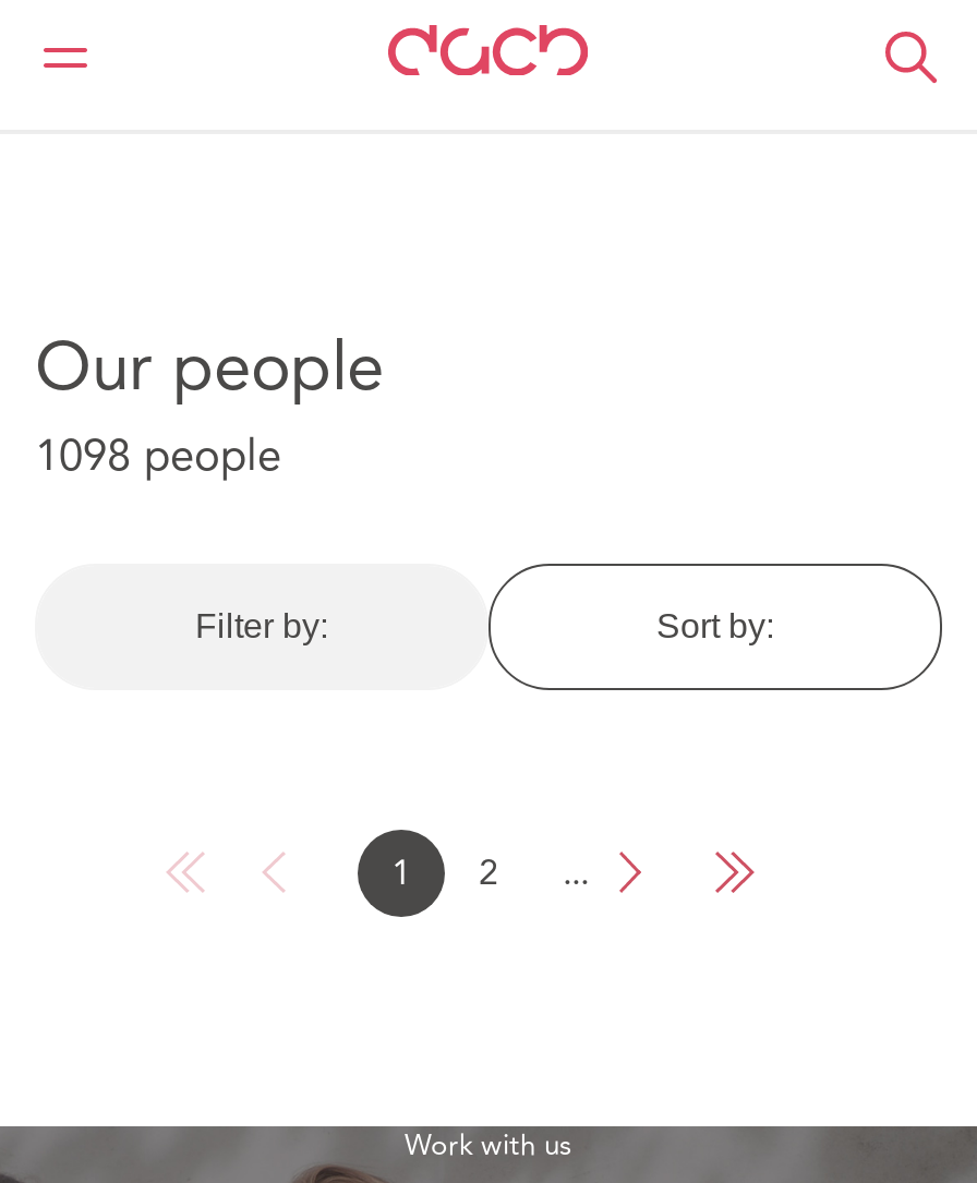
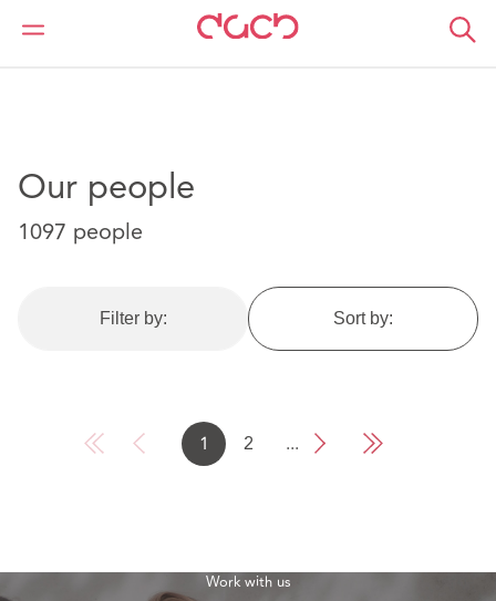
- 1098 people
+ 1097 people
